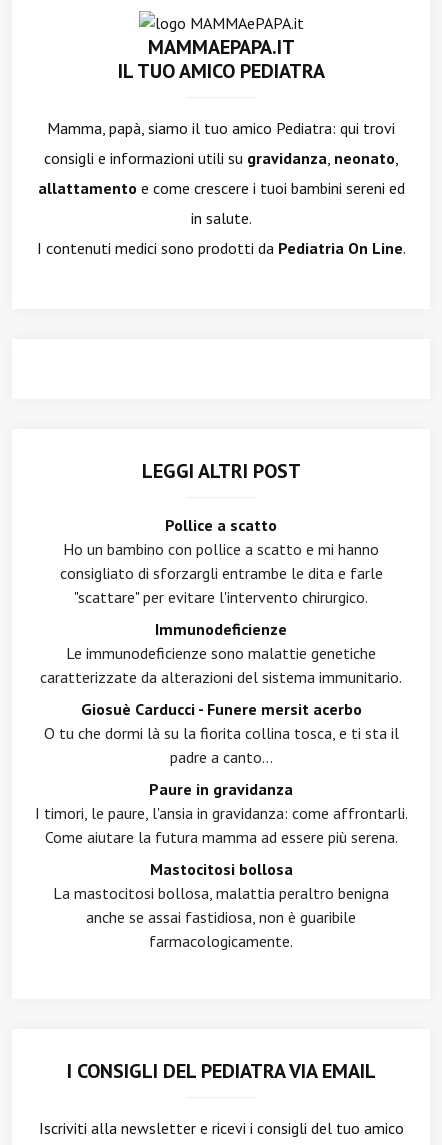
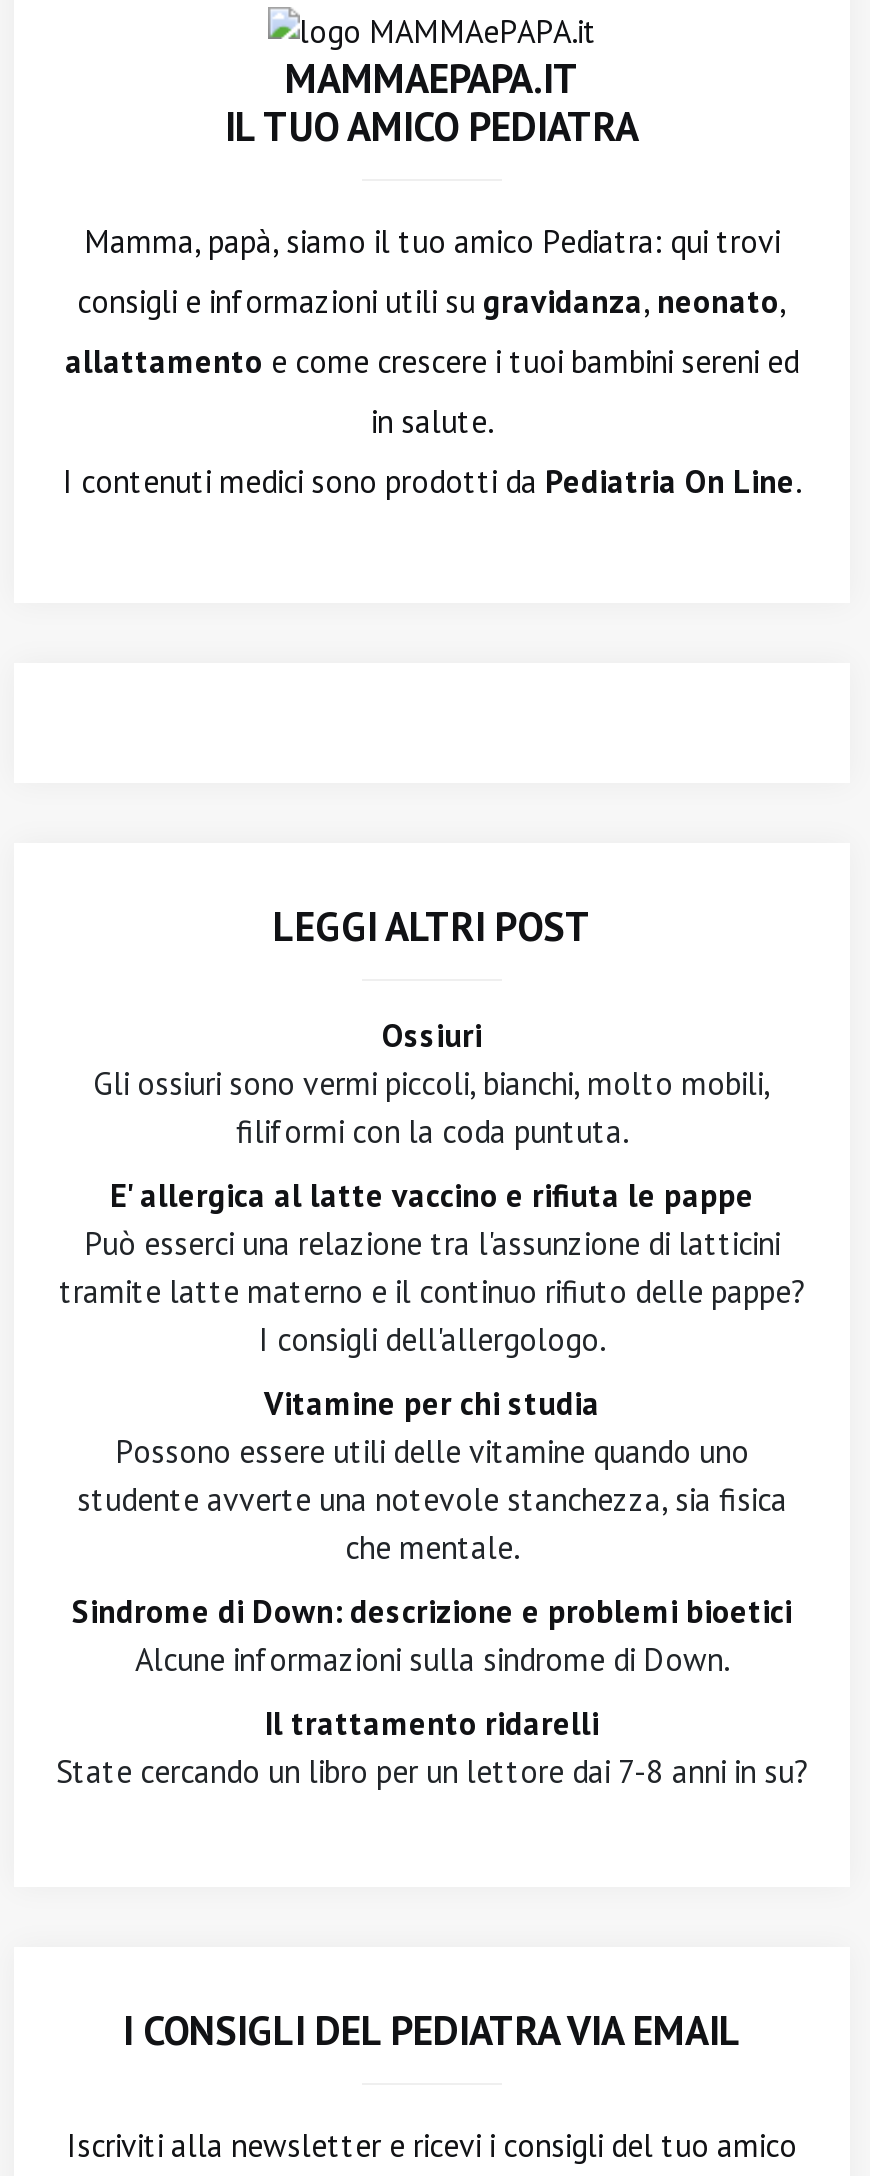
- Pollice a scatto
- Ho un bambino con pollice a scatto e mi hanno
- consigliato di sforzargli entrambe le dita e farle
- "scattare" per evitare l'intervento chirurgico.
+ Ossiuri
+ Gli ossiuri sono vermi piccoli, bianchi, molto mobili,
+ filiformi con la coda puntuta.

- Immunodeficienze
- Le immunodeficienze sono malattie genetiche
- caratterizzate da alterazioni del sistema immunitario.
+ E' allergica al latte vaccino e rifiuta le pappe
+ Può esserci una relazione tra l'assunzione di latticini
+ tramite latte materno e il continuo rifiuto delle pappe?
+ I consigli dell'allergologo.

- Giosuè Carducci - Funere mersit acerbo
- O tu che dormi là su la fiorita collina tosca, e ti sta il
- padre a canto...
+ Vitamine per chi studia
+ Possono essere utili delle vitamine quando uno
+ studente avverte una notevole stanchezza, sia fisica
+ che mentale.

- Paure in gravidanza
- I timori, le paure, l'ansia in gravidanza: come affrontarli.
- Come aiutare la futura mamma ad essere più serena.
+ Sindrome di Down: descrizione e problemi bioetici
+ Alcune informazioni sulla sindrome di Down.

- Mastocitosi bollosa
- La mastocitosi bollosa, malattia peraltro benigna
- anche se assai fastidiosa, non è guaribile
- farmacologicamente.
+ Il trattamento ridarelli
+ State cercando un libro per un lettore dai 7-8 anni in su?
